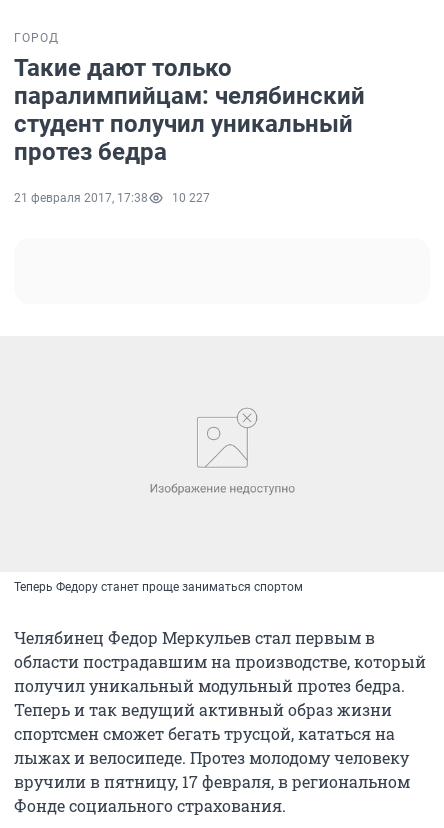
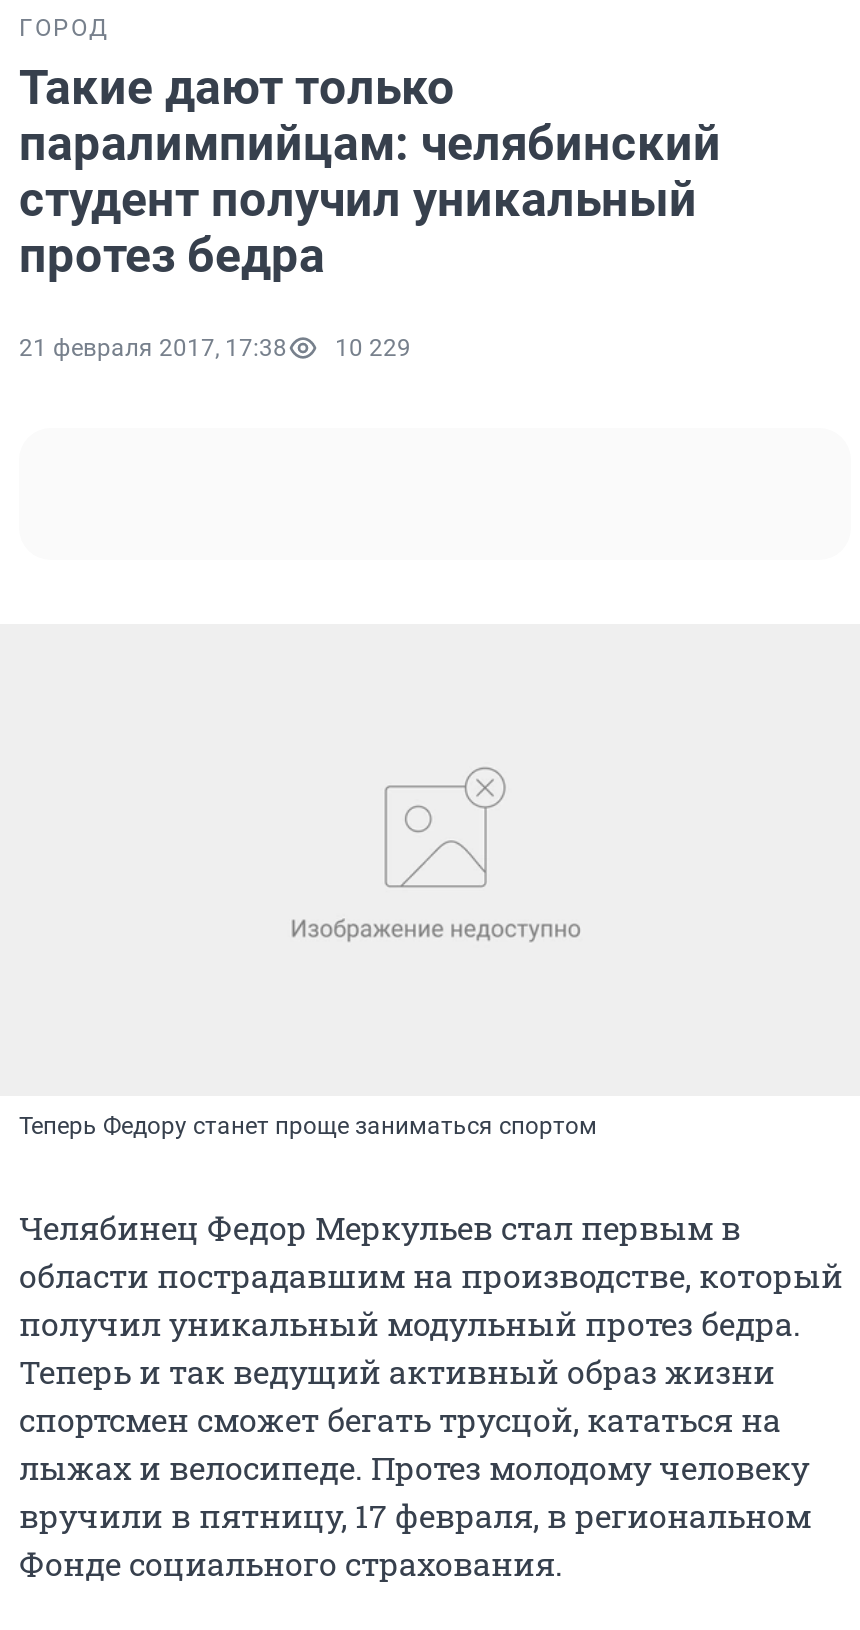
- 21 февраля 2017, 17:38 10 227
+ 21 февраля 2017, 17:38 10 229
